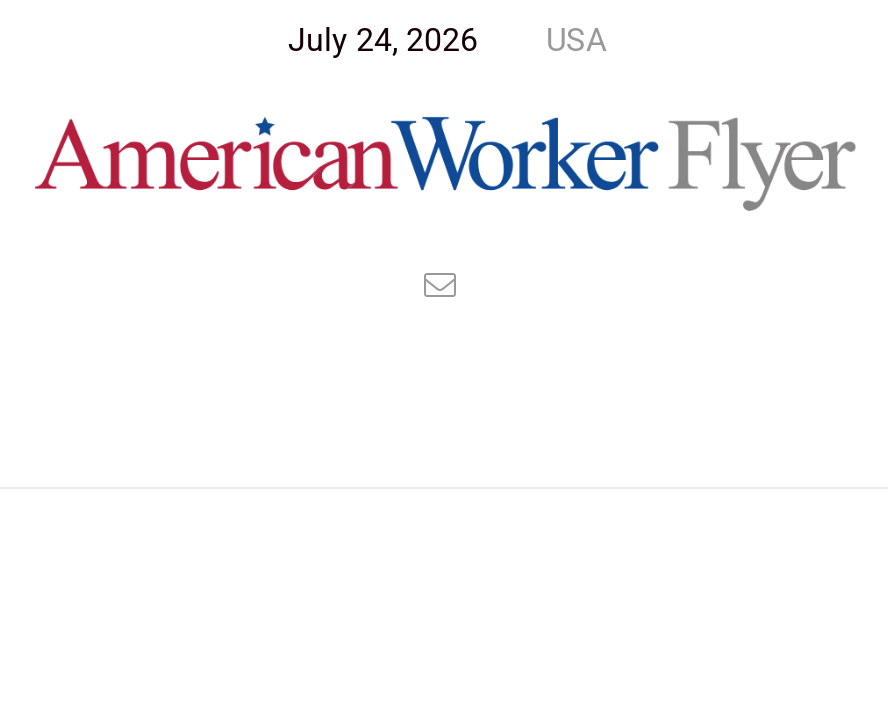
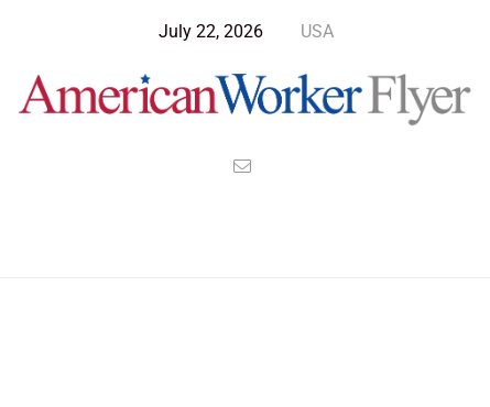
- July 24, 2026 USA
+ July 22, 2026 USA
